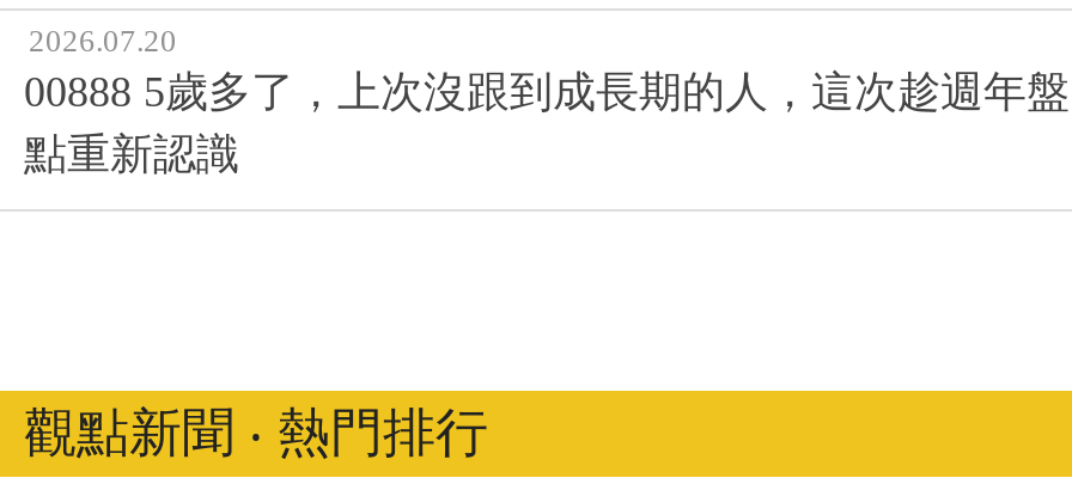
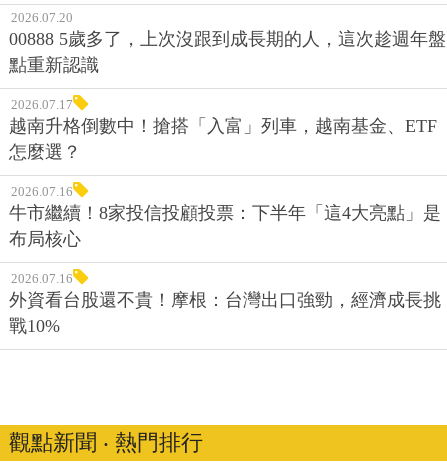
+ 2026.07.17
+ 越南升格倒數中！搶搭「入富」列車，越南基金、ETF
+ 怎麼選？
+ 2026.07.16
+ 牛市繼續！8家投信投顧投票：下半年「這4大亮點」是
+ 布局核心
+ 2026.07.16
+ 外資看台股還不貴！摩根：台灣出口強勁，經濟成長挑
+ 戰10%
